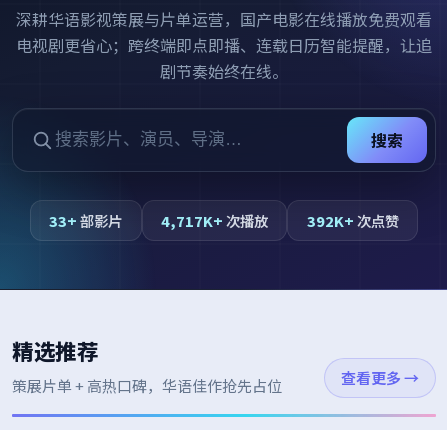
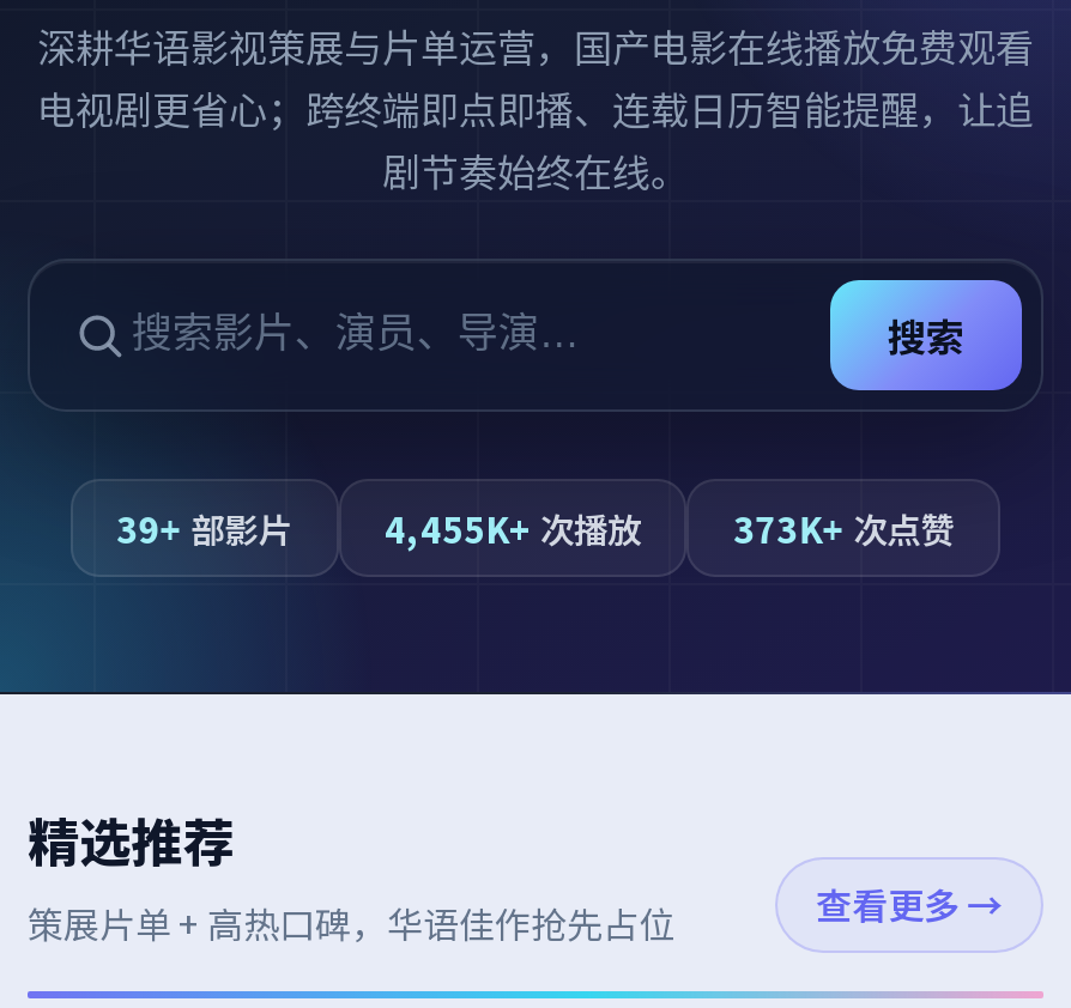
- 33+部影片
+ 39+部影片

- 4,717K+次播放
+ 4,455K+次播放

- 392K+次点赞
+ 373K+次点赞
